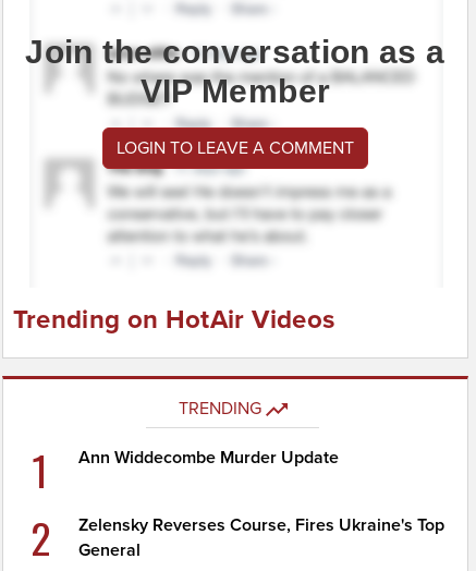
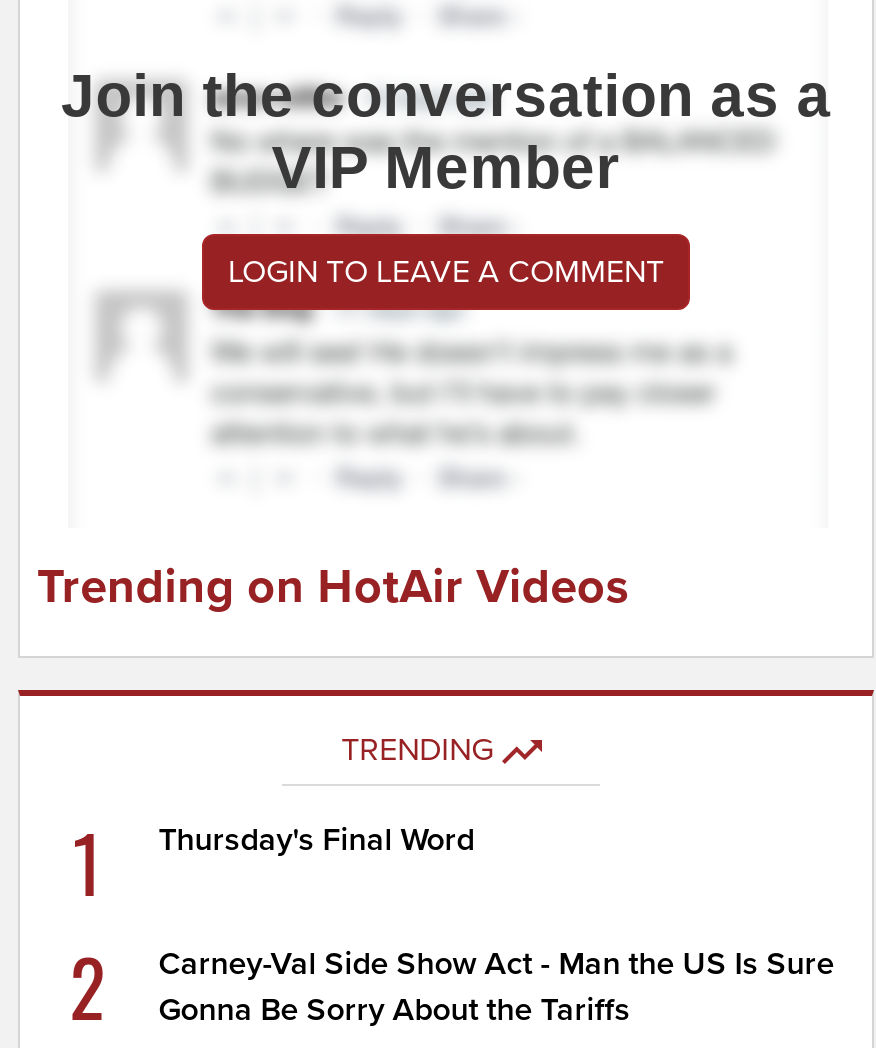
- Ann Widdecombe Murder Update
+ Thursday's Final Word

- Zelensky Reverses Course, Fires Ukraine's Top
- General
+ Carney-Val Side Show Act - Man the US Is Sure
+ Gonna Be Sorry About the Tariffs
